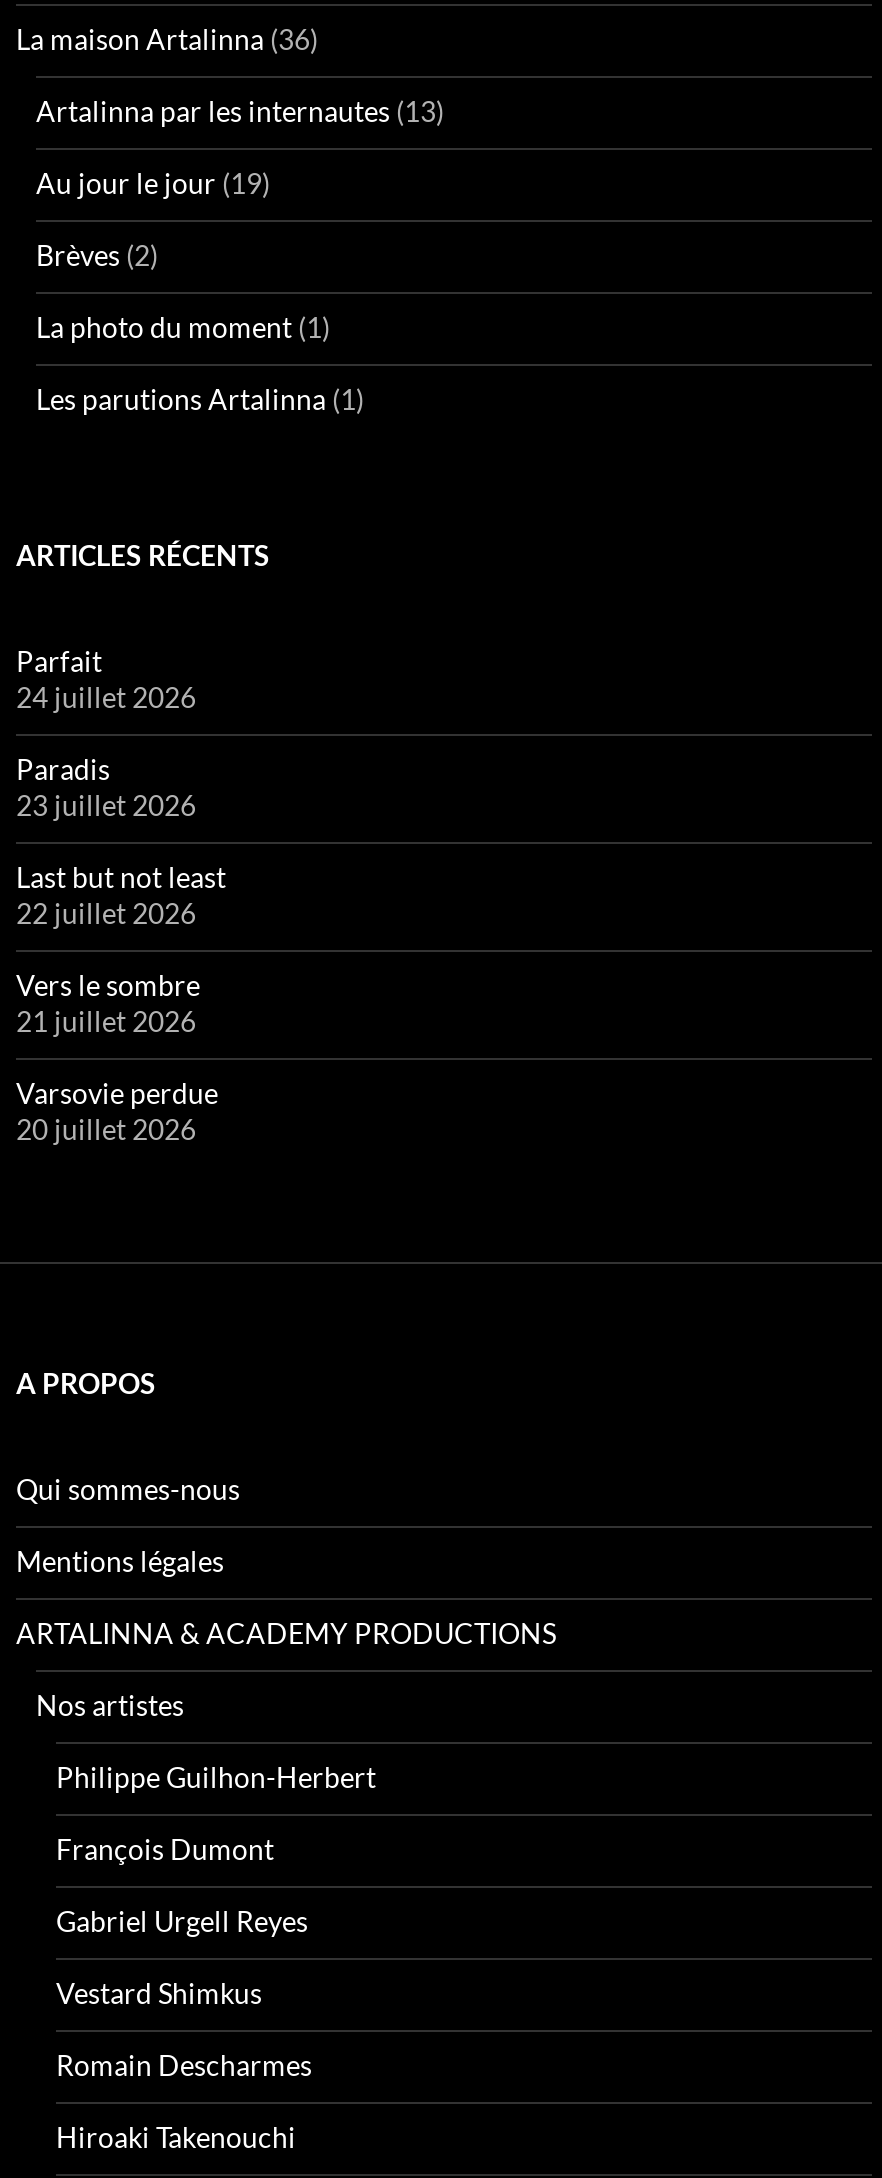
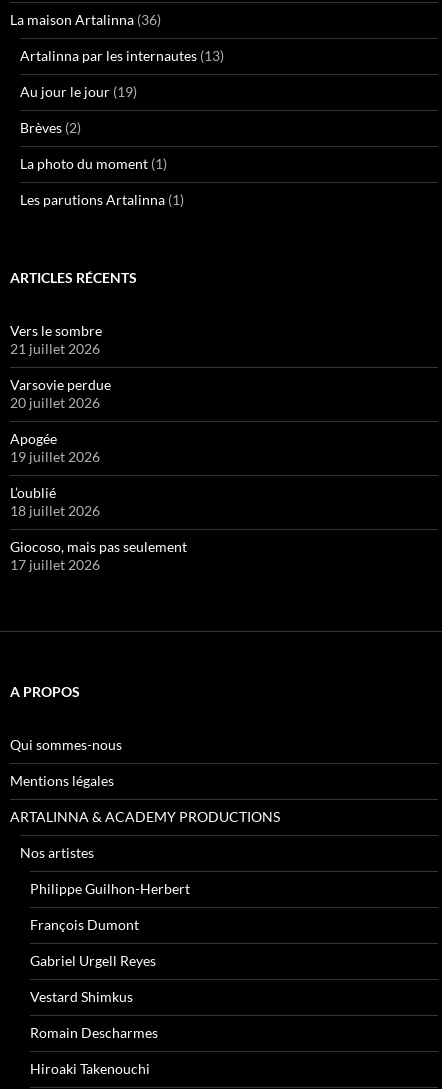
- Parfait
- 24 juillet 2026
- Paradis
- 23 juillet 2026
- Last but not least
- 22 juillet 2026

moved up: Vers le sombre | 21 juillet 2026 | Varsovie perdue | 20 juillet 2026

+ Apogée
+ 19 juillet 2026
+ L’oublié
+ 18 juillet 2026
+ Giocoso, mais pas seulement
+ 17 juillet 2026
